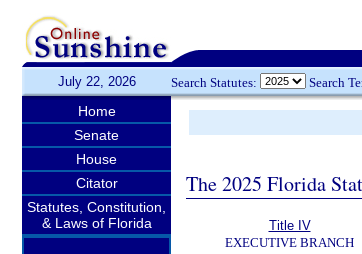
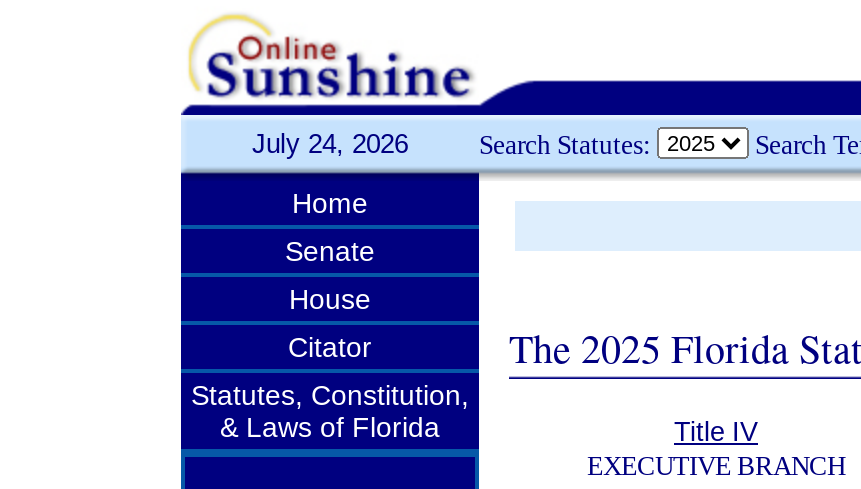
- July 22, 2026
+ July 24, 2026
